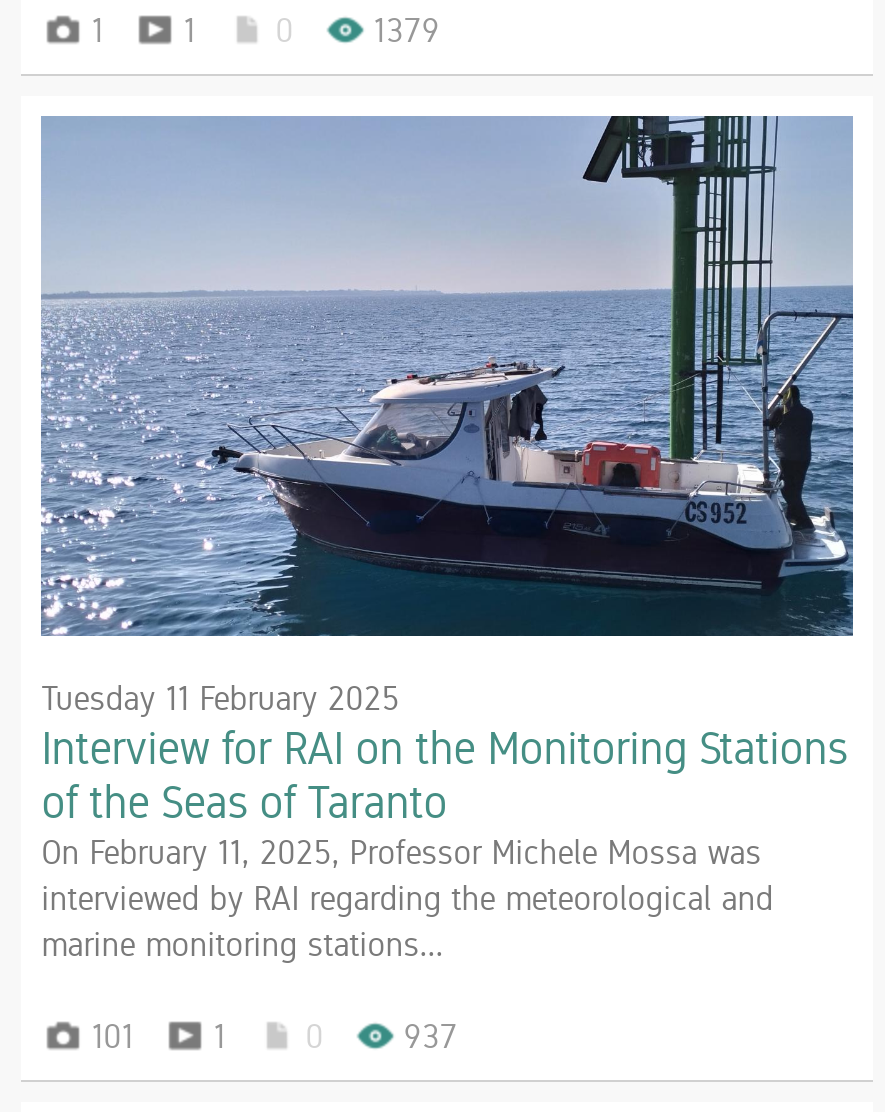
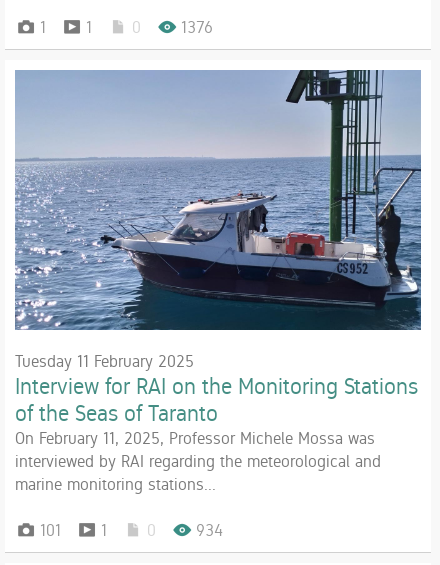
- 1379
+ 1376

- 937
+ 934
